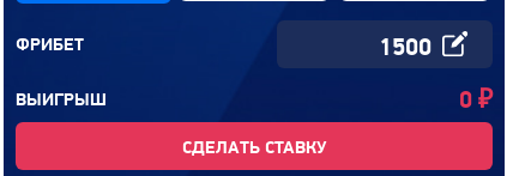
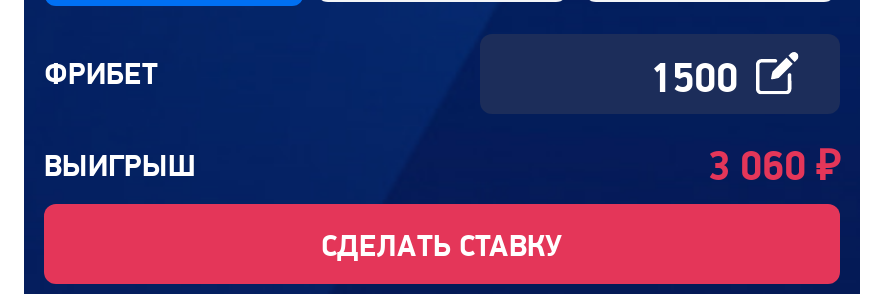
- 0 ₽
+ 3 060 ₽
